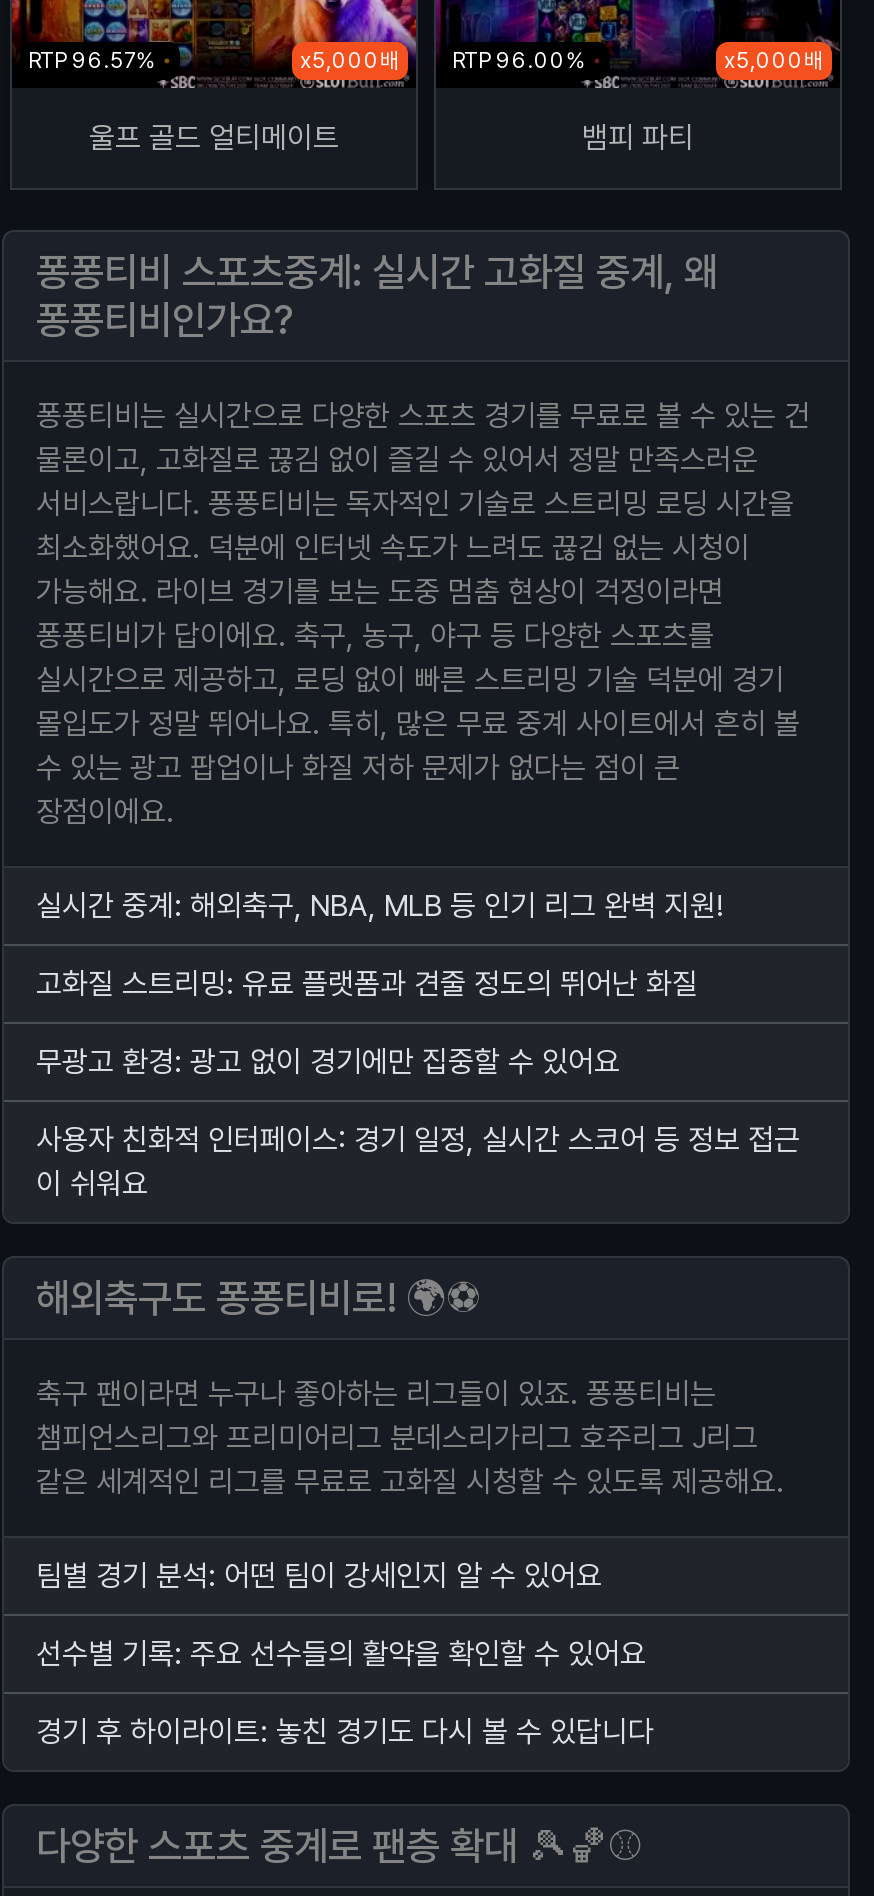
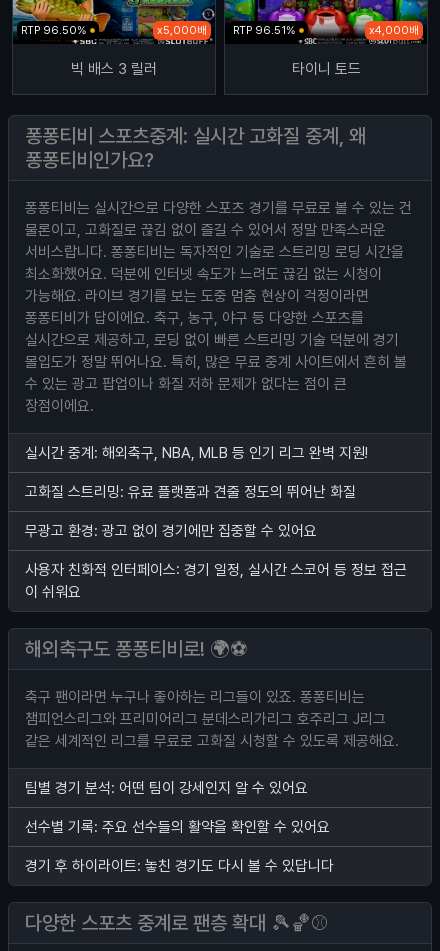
- RTP 96.57%
+ RTP 96.50%

- x5,000배
- RTP 96.00%
+ x4,000배
+ RTP 96.51%

- 울프 골드 얼티메이트
+ 빅 배스 3 릴러

- 뱀피 파티
+ 타이니 토드
